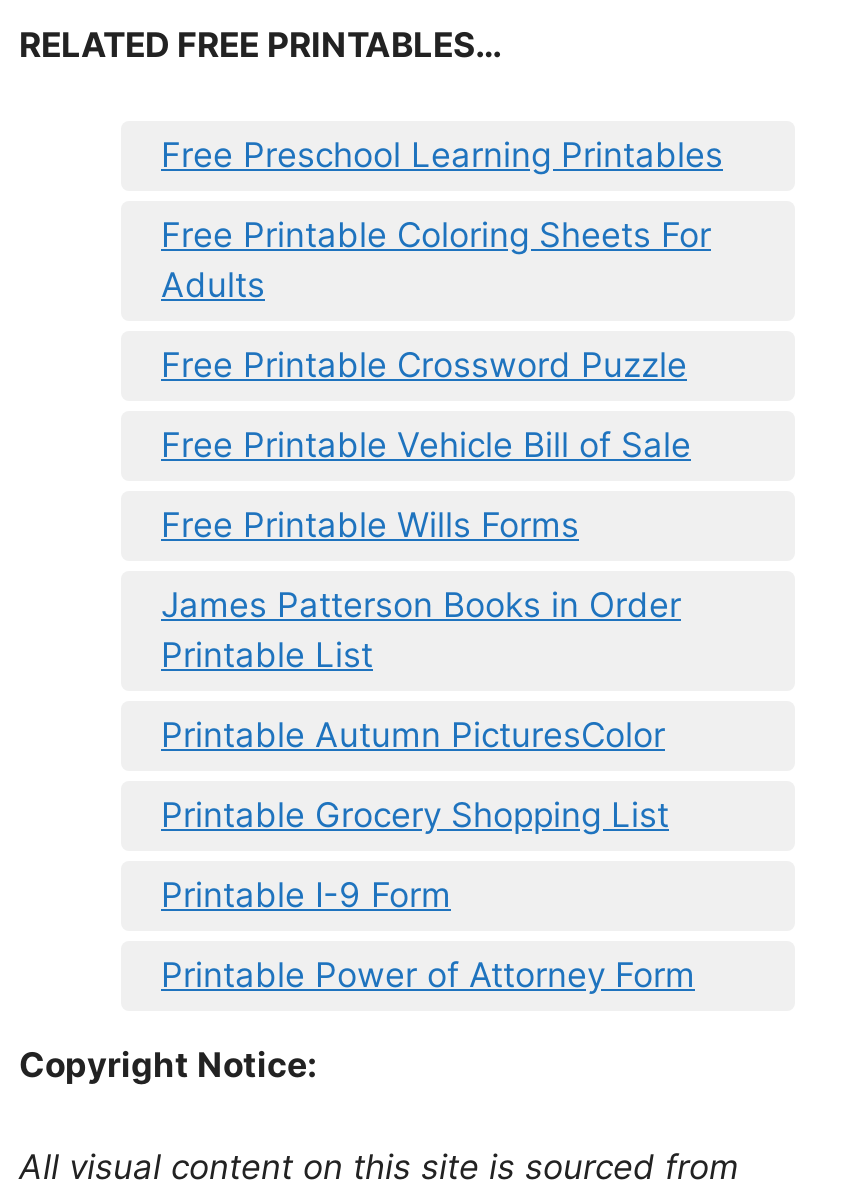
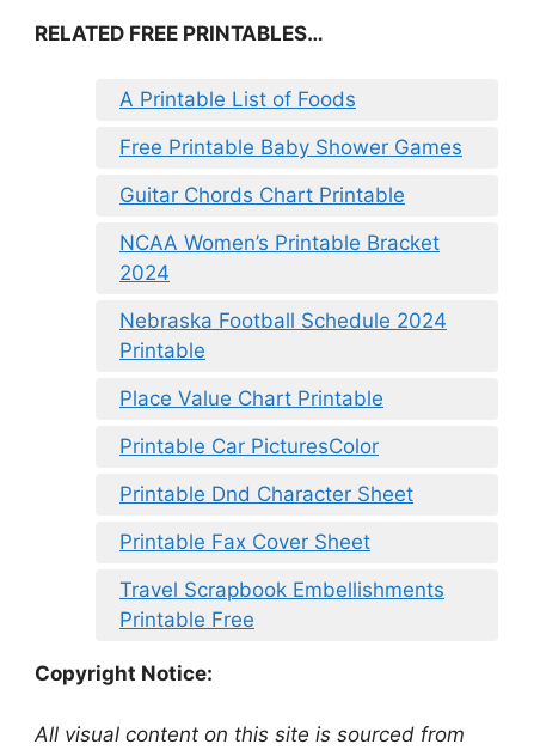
- Free Preschool Learning Printables
+ A Printable List of Foods

- Free Printable Coloring Sheets For
- Adults
+ Free Printable Baby Shower Games

- Free Printable Crossword Puzzle
+ Guitar Chords Chart Printable

- Free Printable Vehicle Bill of Sale
+ NCAA Women’s Printable Bracket
+ 2024

- Free Printable Wills Forms
+ Nebraska Football Schedule 2024
+ Printable

- James Patterson Books in Order
- Printable List
+ Place Value Chart Printable

- Printable Autumn PicturesColor
+ Printable Car PicturesColor

- Printable Grocery Shopping List
+ Printable Dnd Character Sheet

- Printable I-9 Form
+ Printable Fax Cover Sheet

- Printable Power of Attorney Form
+ Travel Scrapbook Embellishments
+ Printable Free
